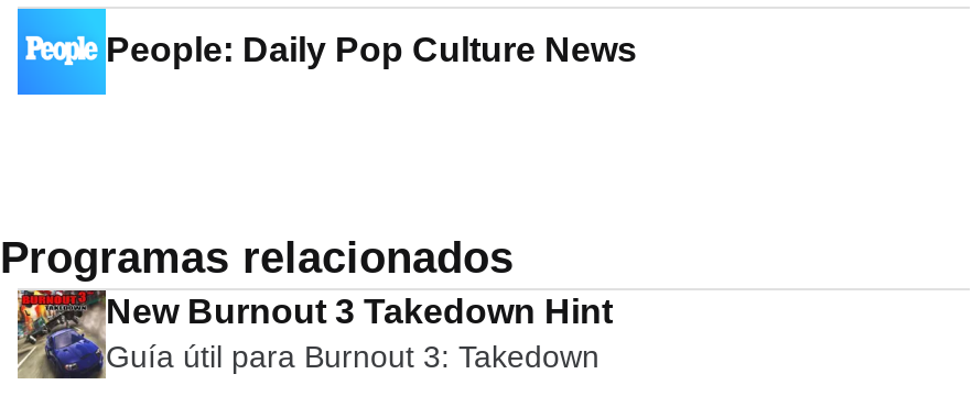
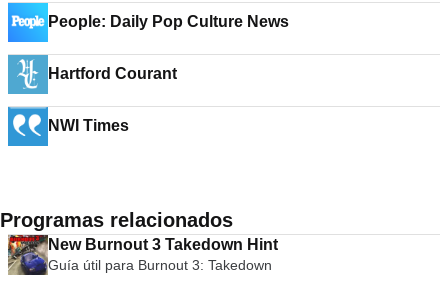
+ [image]
+ Hartford Courant
+ NWI Times

+ [image]
